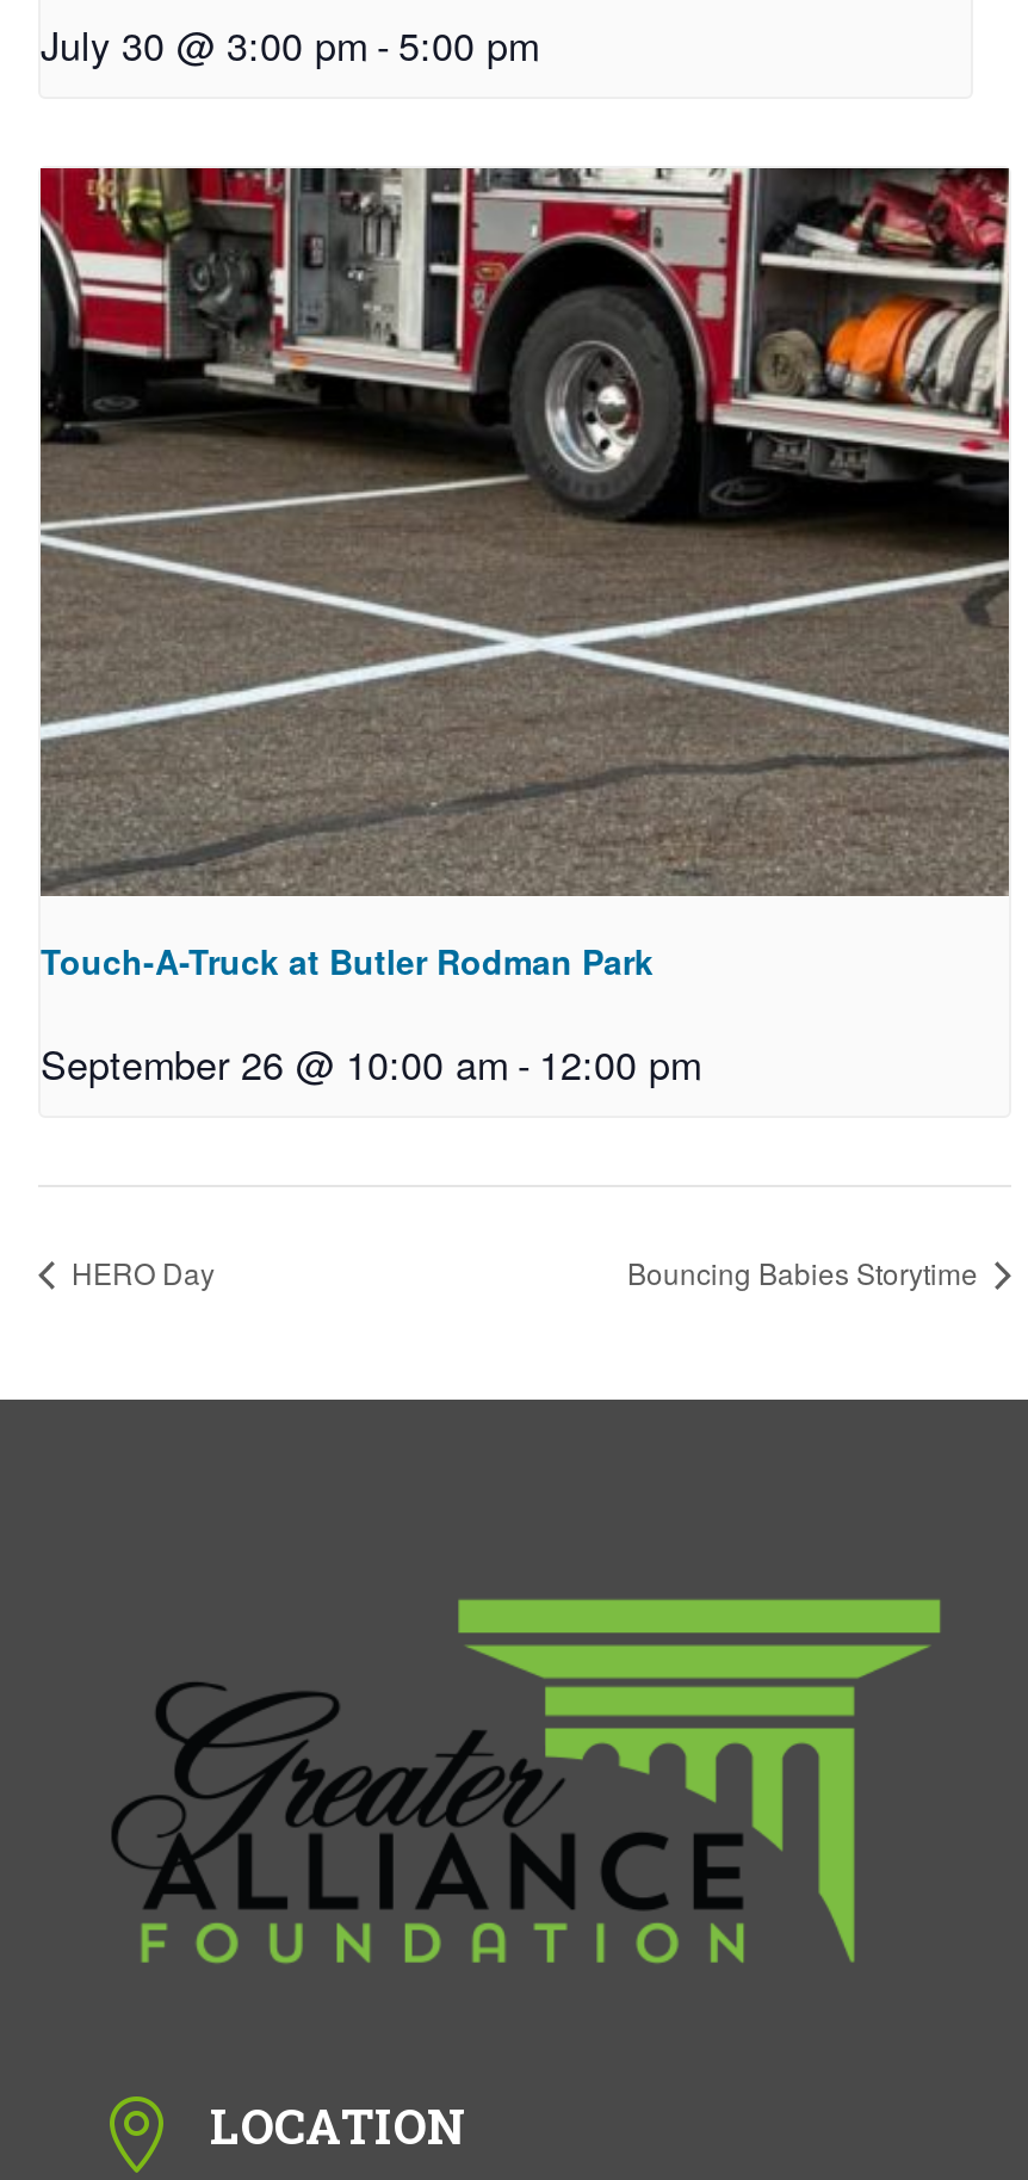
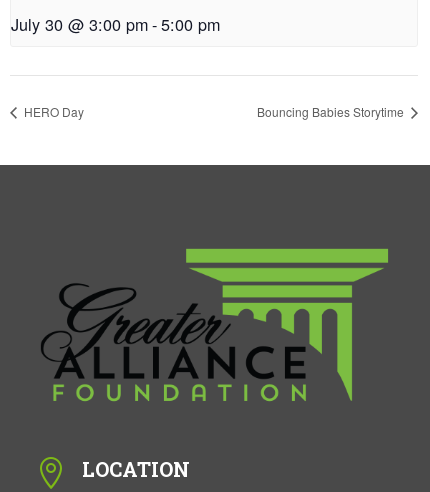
- [image]
- Touch-A-Truck at Butler Rodman Park
- September 26 @ 10:00 am - 12:00 pm
